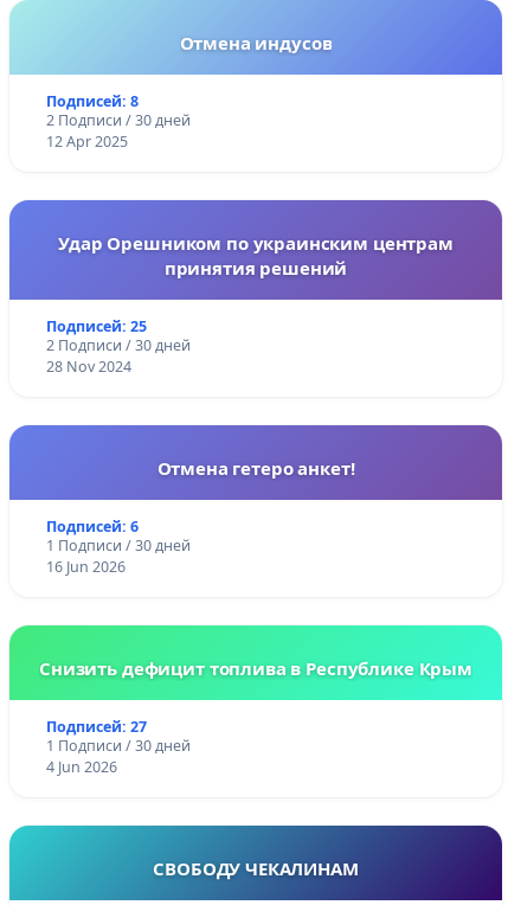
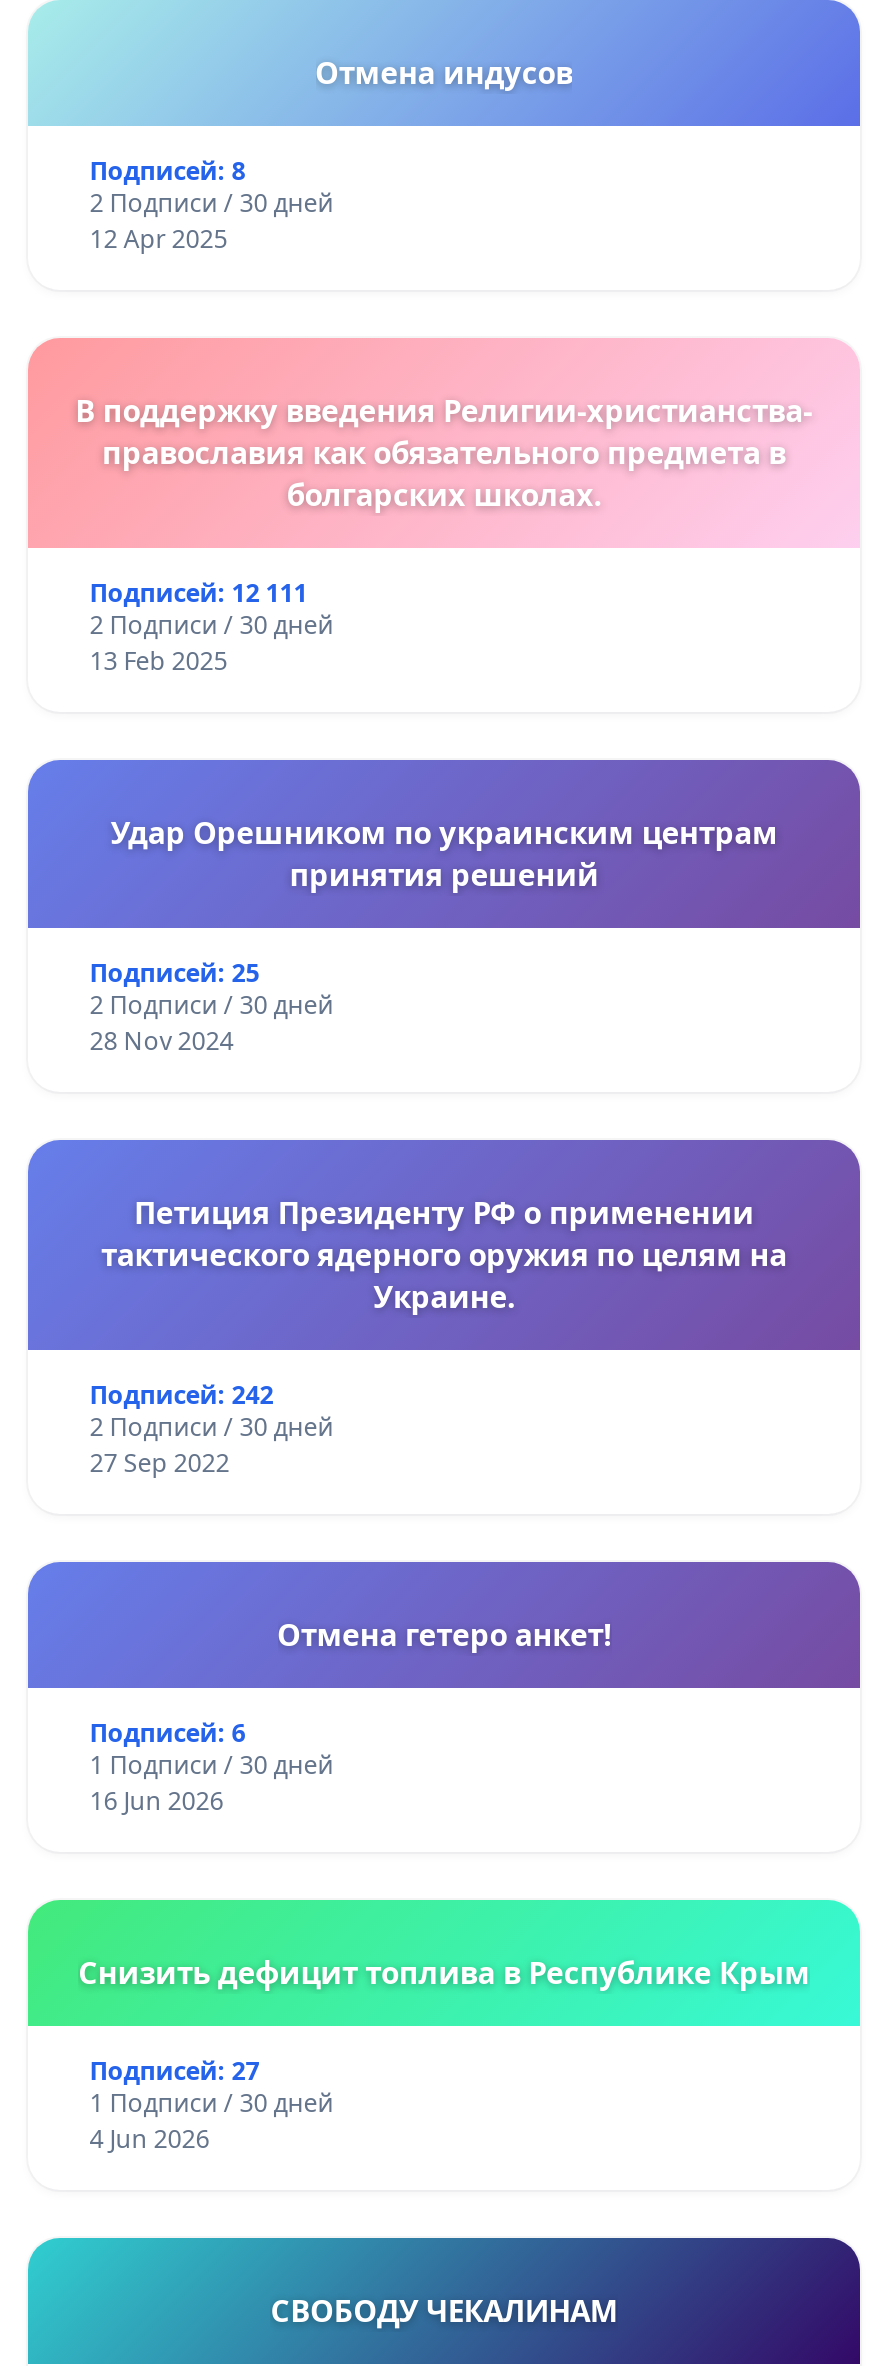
+ [image]
+ В поддержку введения Религии-христианства-
+ православия как обязательного предмета в
+ болгарских школах.
+ Подписей: 12 111
+ 2 Подписи / 30 дней
+ 13 Feb 2025

+ Петиция Президенту РФ о применении
+ тактического ядерного оружия по целям на
+ Украине.
+ Подписей: 242
+ 2 Подписи / 30 дней
+ 27 Sep 2022
